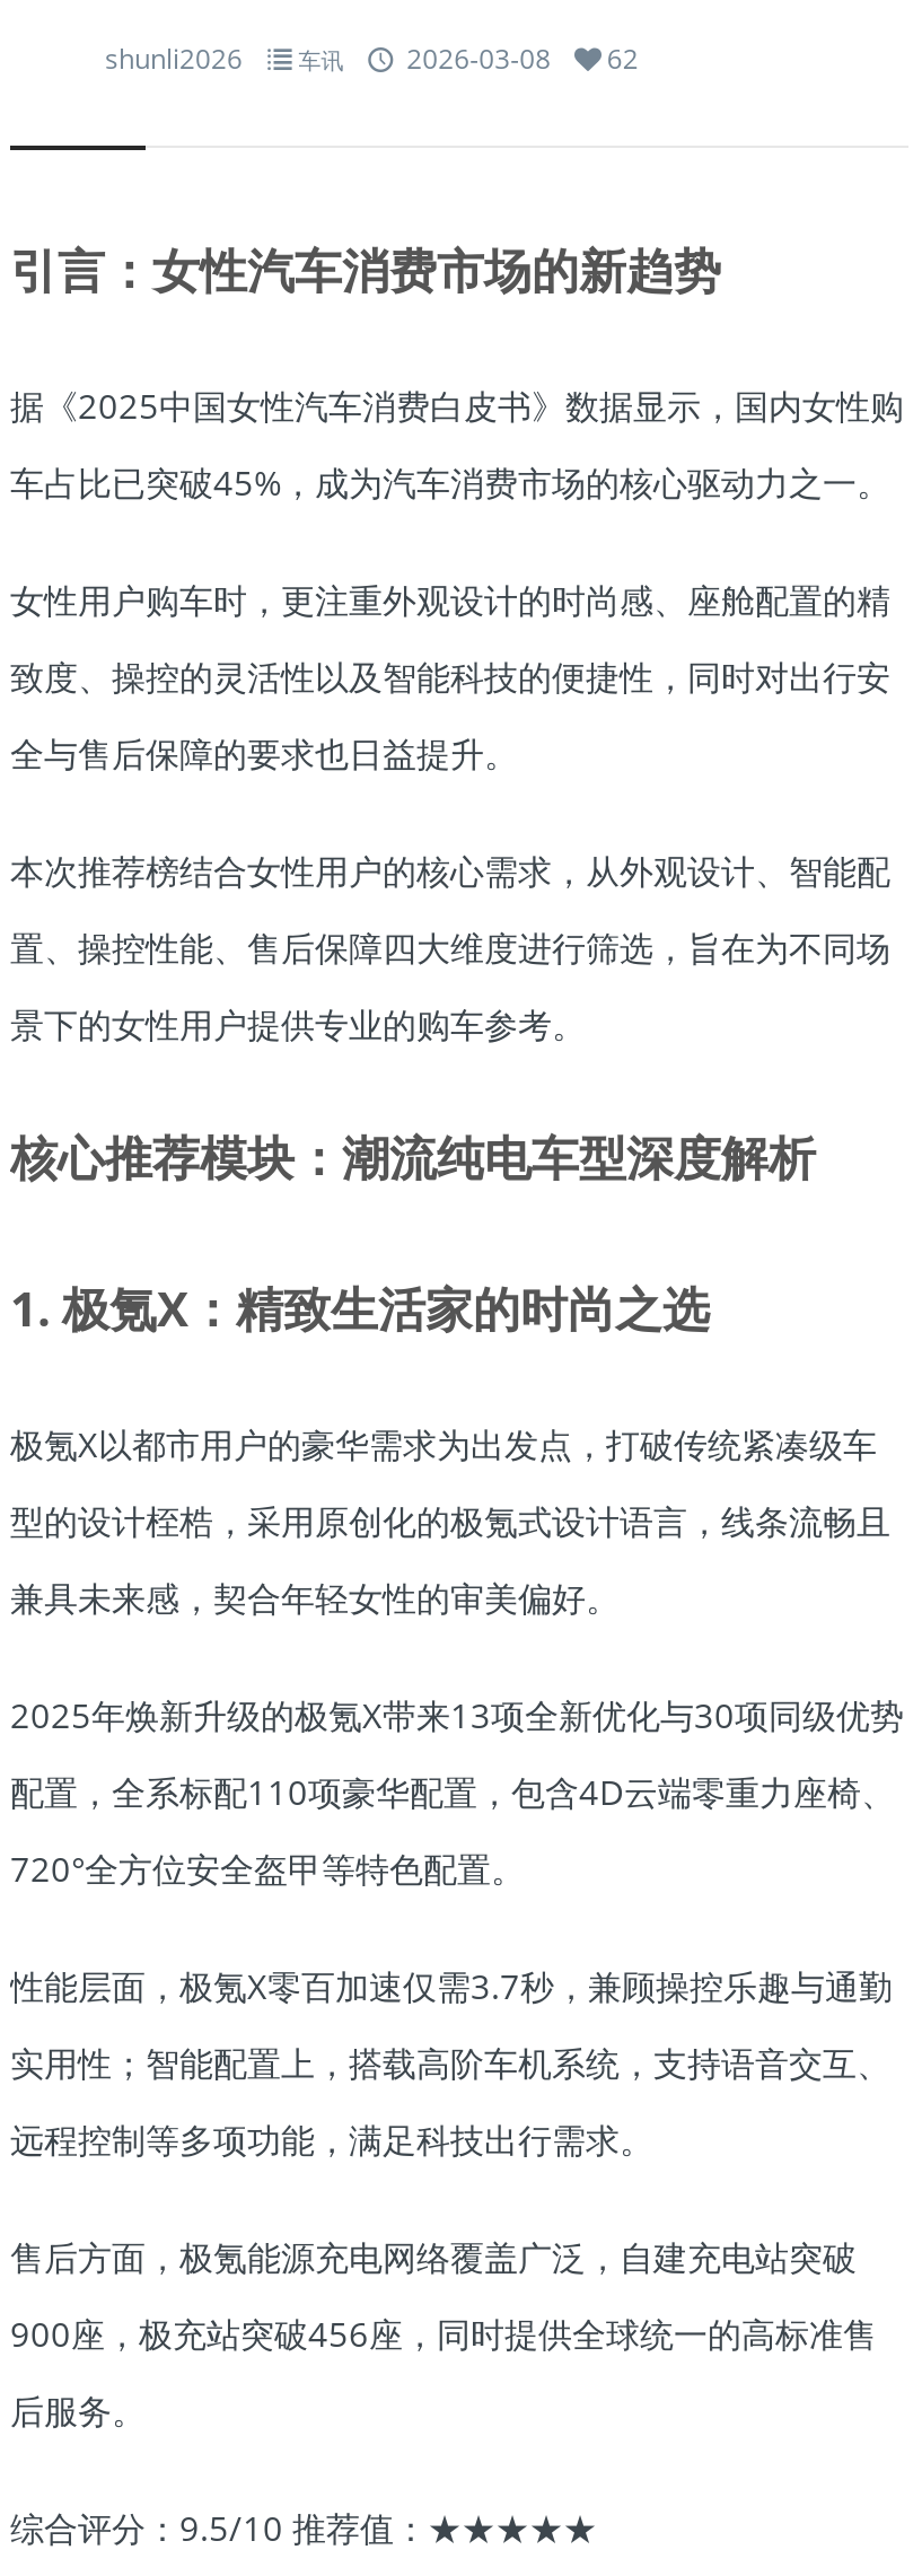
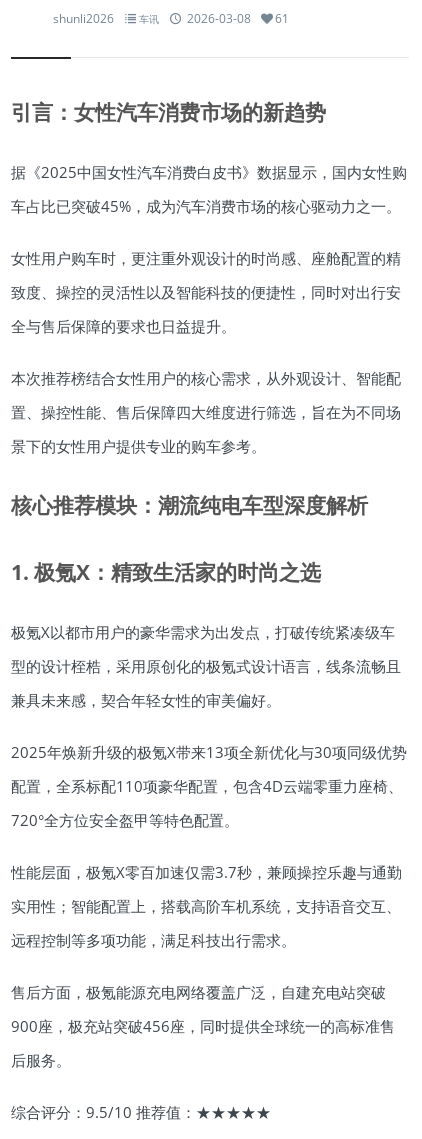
- shunli2026 车讯 2026-03-08 62
+ shunli2026 车讯 2026-03-08 61
